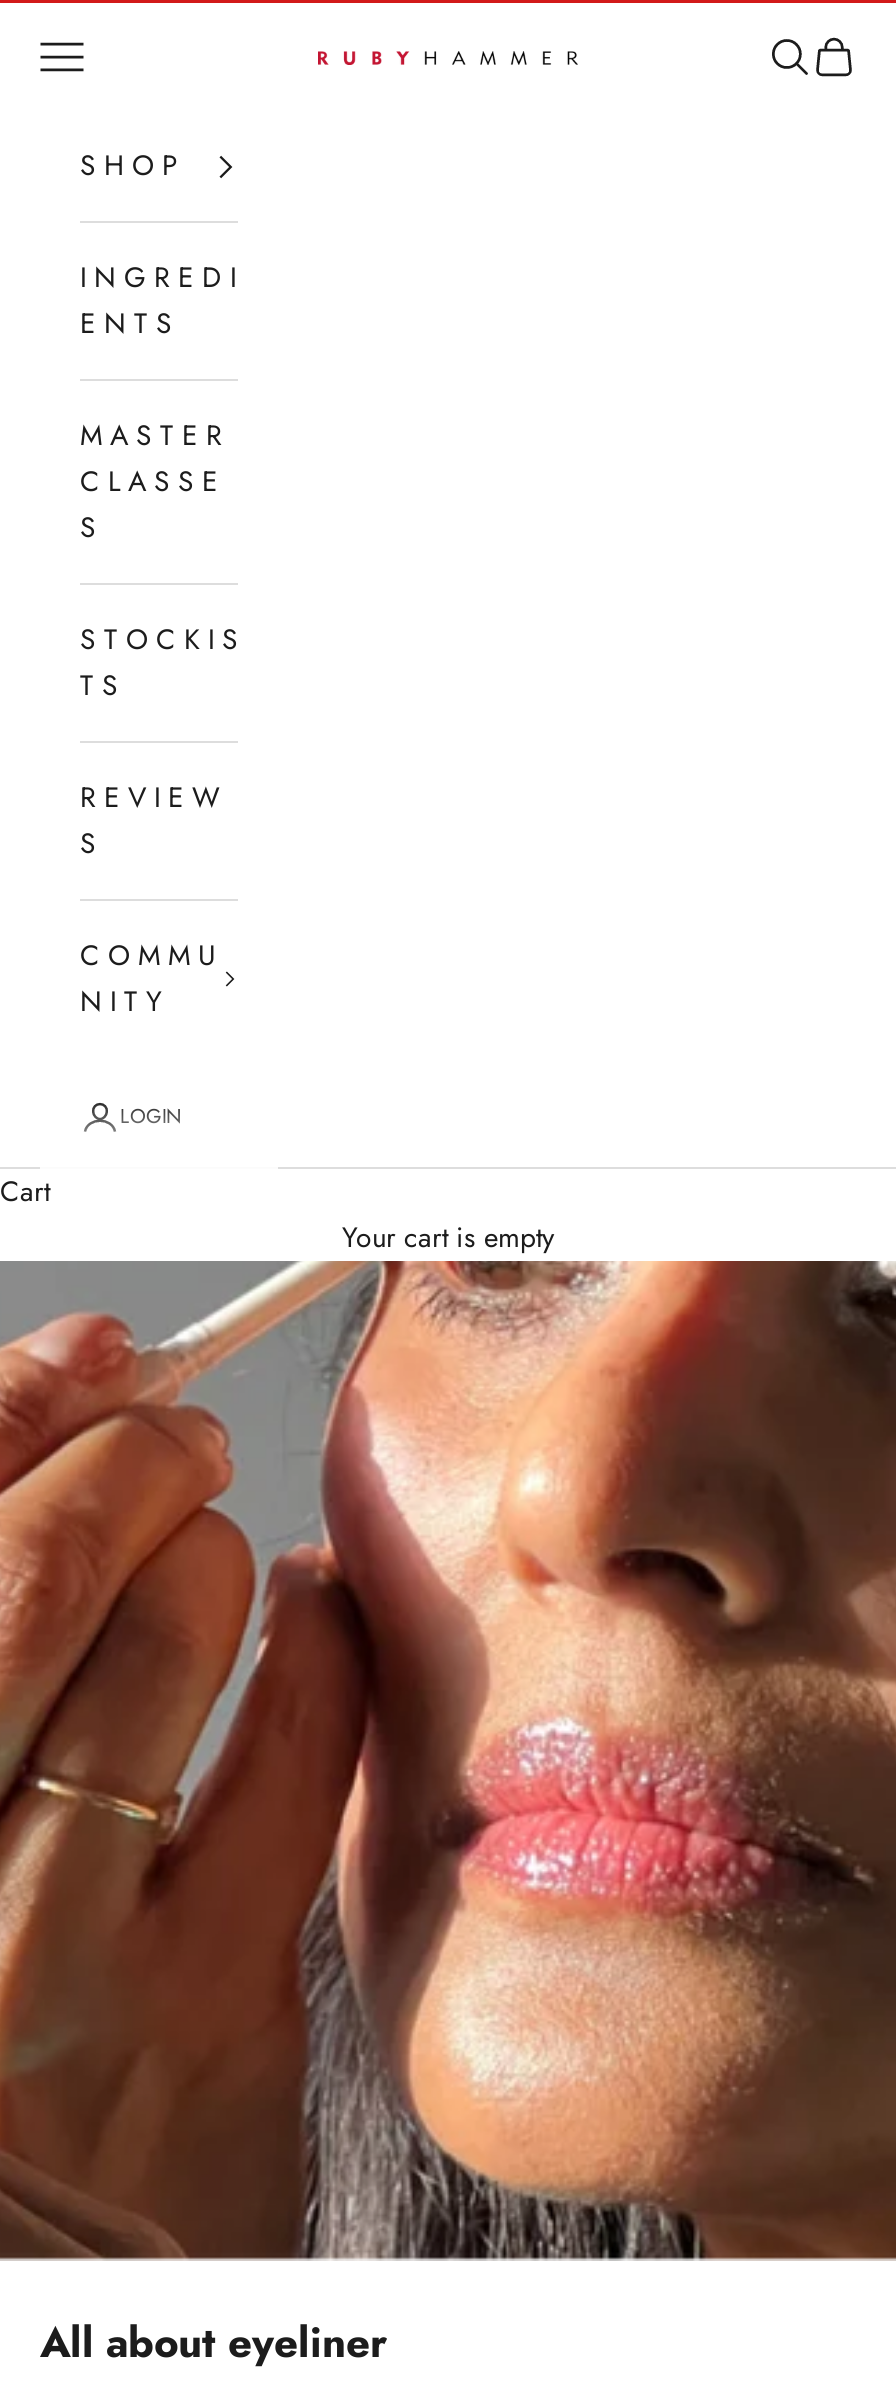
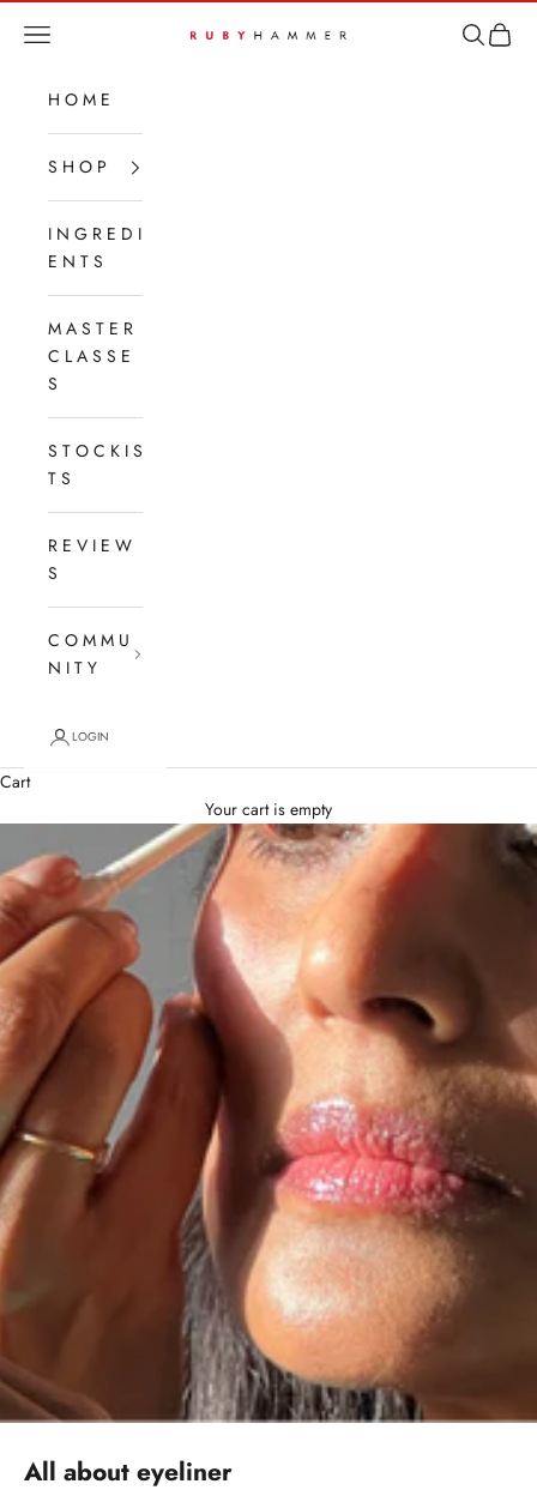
+ H O M E
